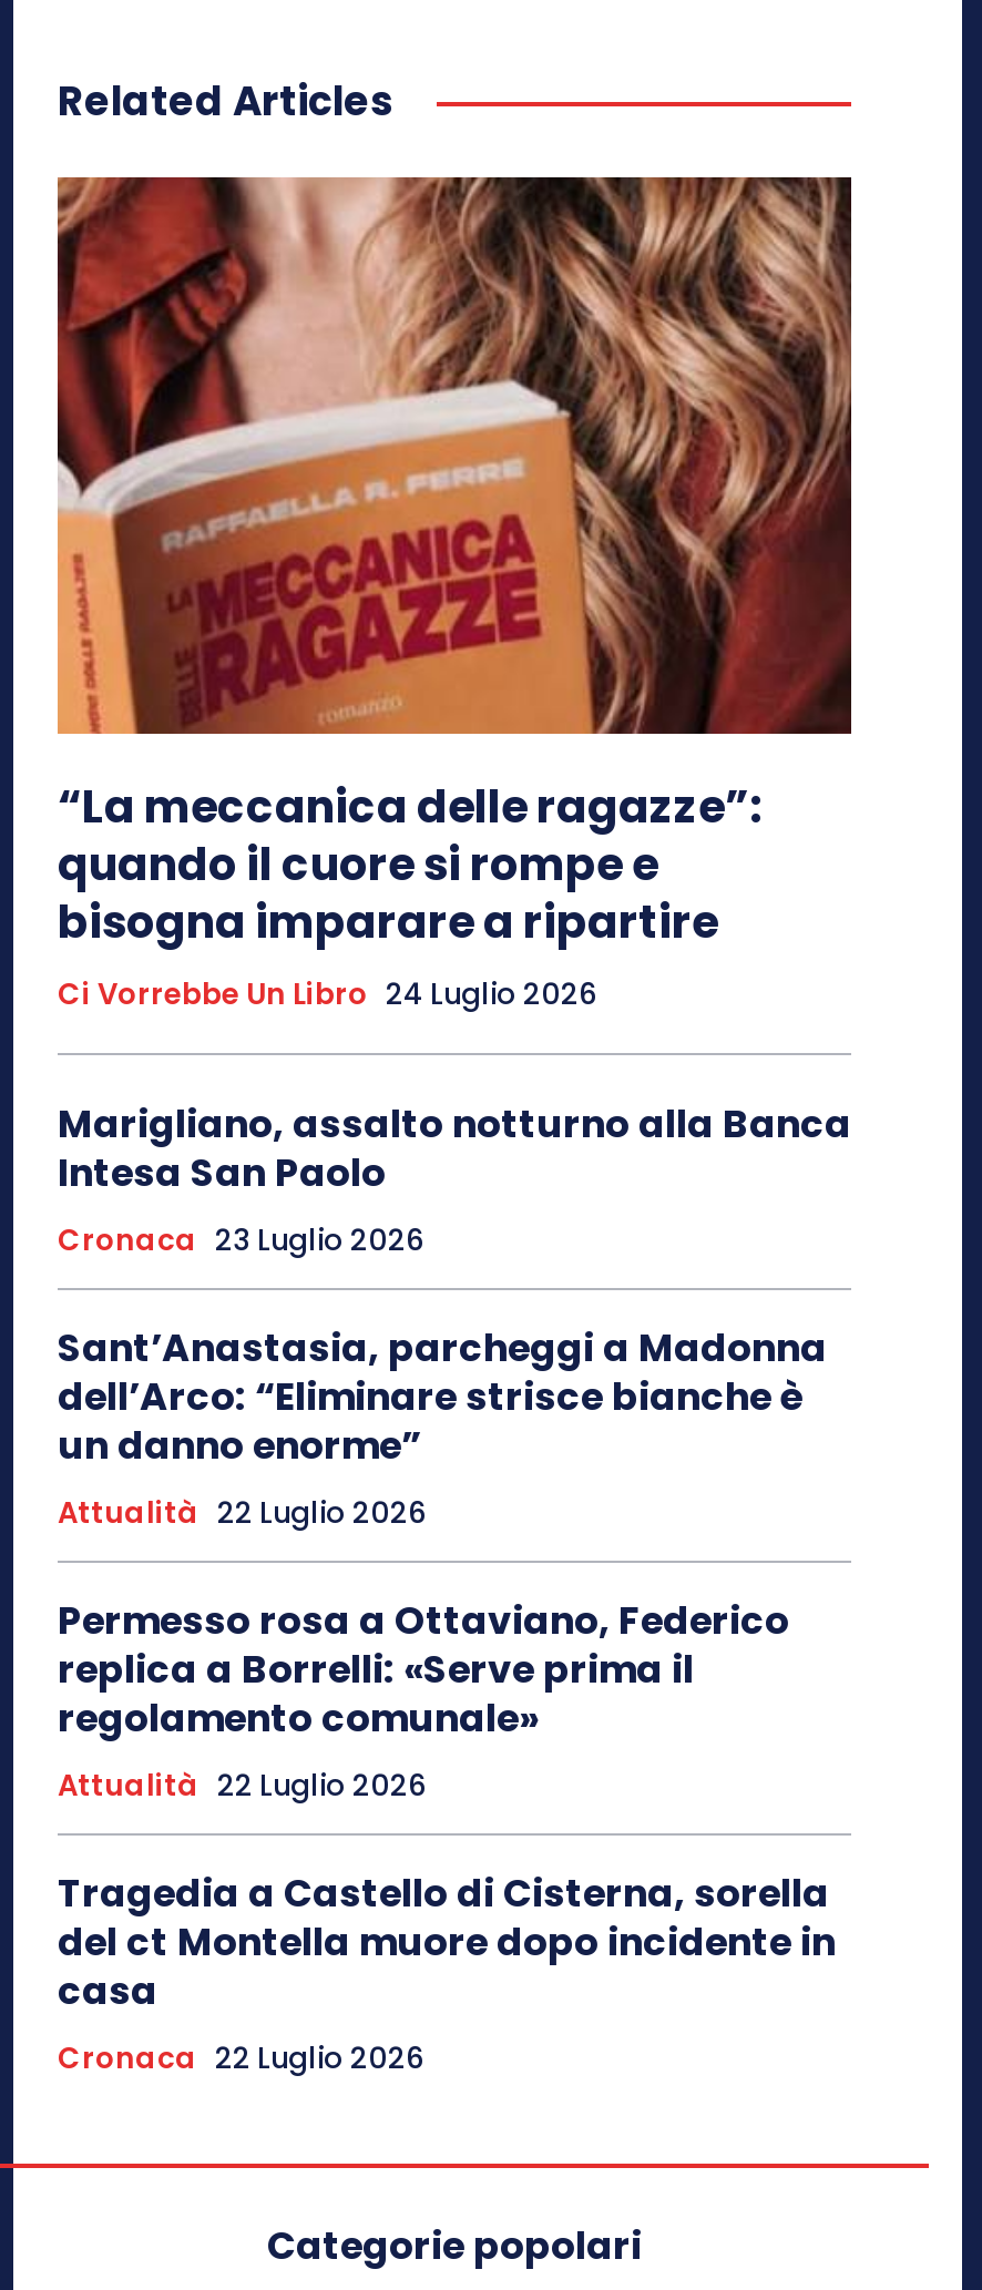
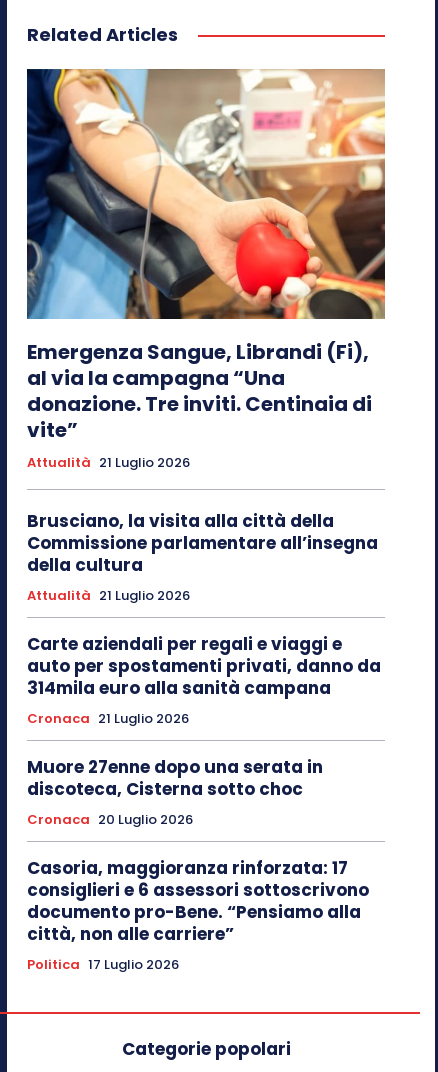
- [image]
- “La meccanica delle ragazze”:
- quando il cuore si rompe e
- bisogna imparare a ripartire
- Ci Vorrebbe Un Libro 24 Luglio 2026
+ [image]
+ Emergenza Sangue, Librandi (Fi),
+ al via la campagna “Una
+ donazione. Tre inviti. Centinaia di
+ vite”
+ Attualità 21 Luglio 2026

- Marigliano, assalto notturno alla Banca
- Intesa San Paolo
- Cronaca 23 Luglio 2026
+ Brusciano, la visita alla città della
+ Commissione parlamentare all’insegna
+ della cultura
+ Attualità 21 Luglio 2026

- Sant’Anastasia, parcheggi a Madonna
- dell’Arco: “Eliminare strisce bianche è
- un danno enorme”
- Attualità 22 Luglio 2026
+ Carte aziendali per regali e viaggi e
+ auto per spostamenti privati, danno da
+ 314mila euro alla sanità campana
+ Cronaca 21 Luglio 2026

- Permesso rosa a Ottaviano, Federico
- replica a Borrelli: «Serve prima il
- regolamento comunale»
- Attualità 22 Luglio 2026
+ Muore 27enne dopo una serata in
+ discoteca, Cisterna sotto choc
+ Cronaca 20 Luglio 2026

- Tragedia a Castello di Cisterna, sorella
- del ct Montella muore dopo incidente in
- casa
- Cronaca 22 Luglio 2026
+ Casoria, maggioranza rinforzata: 17
+ consiglieri e 6 assessori sottoscrivono
+ documento pro-Bene. “Pensiamo alla
+ città, non alle carriere”
+ Politica 17 Luglio 2026
